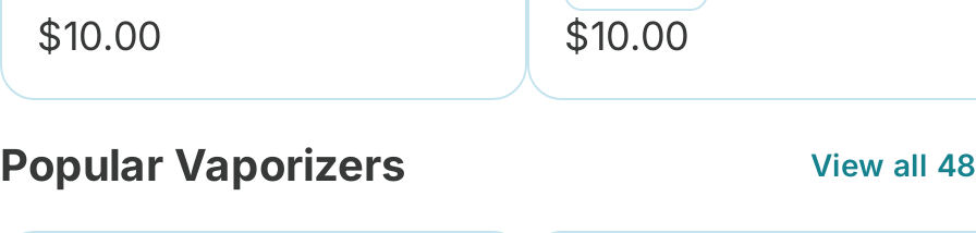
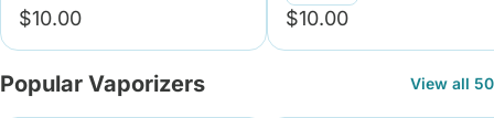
- View all 48
+ View all 50
